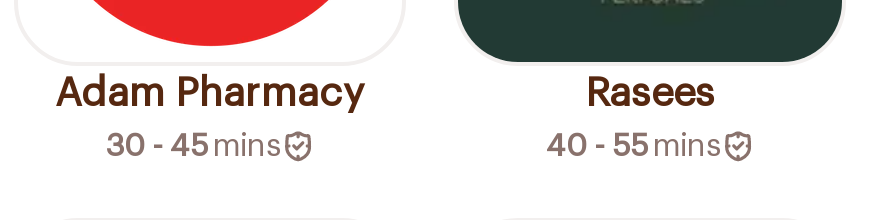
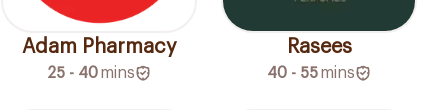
- 30 - 45 mins
+ 25 - 40 mins
